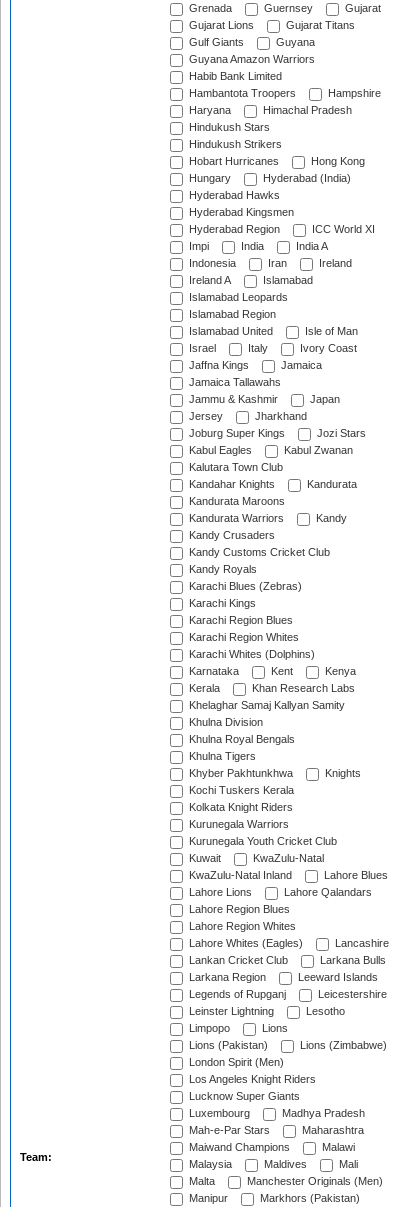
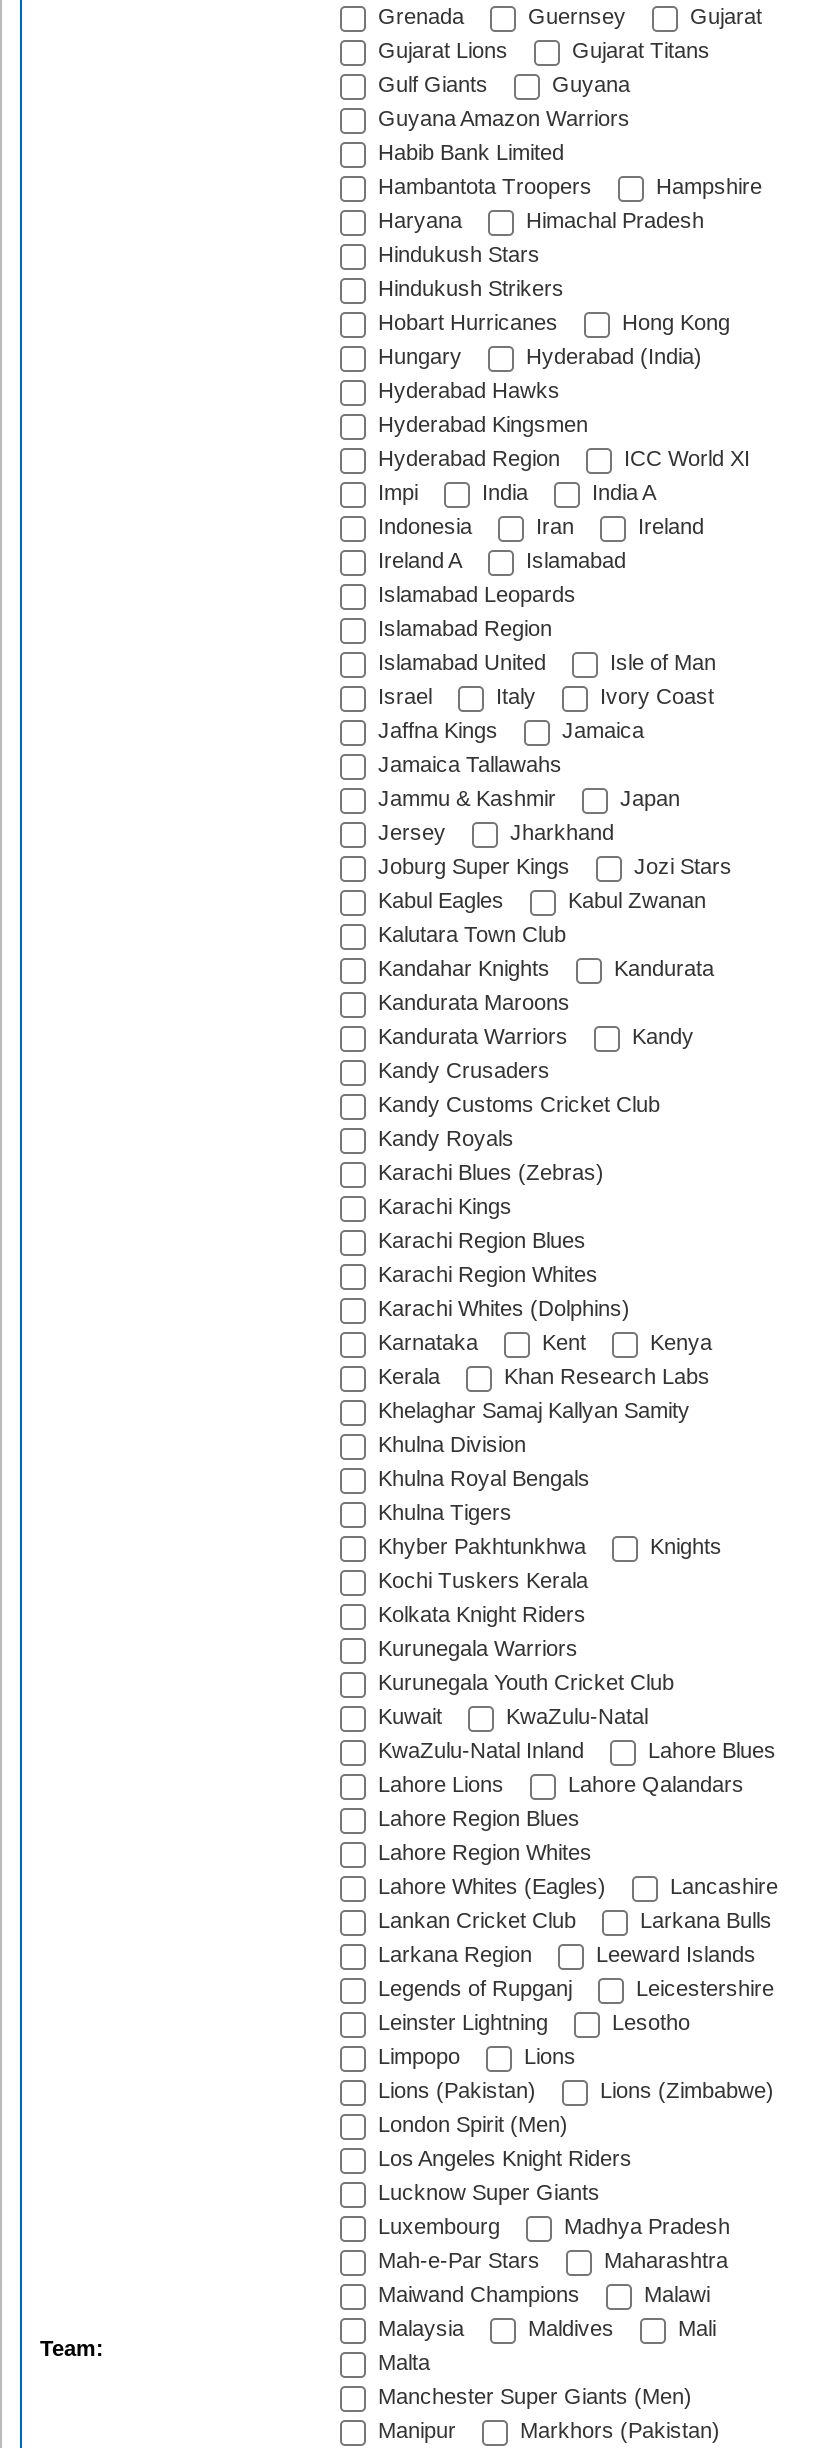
- Manchester Originals (Men)
+ Manchester Super Giants (Men)
